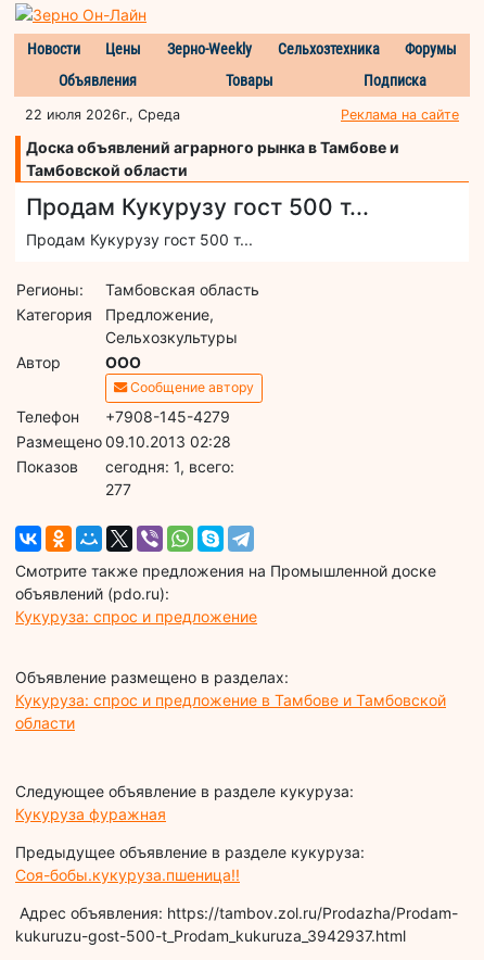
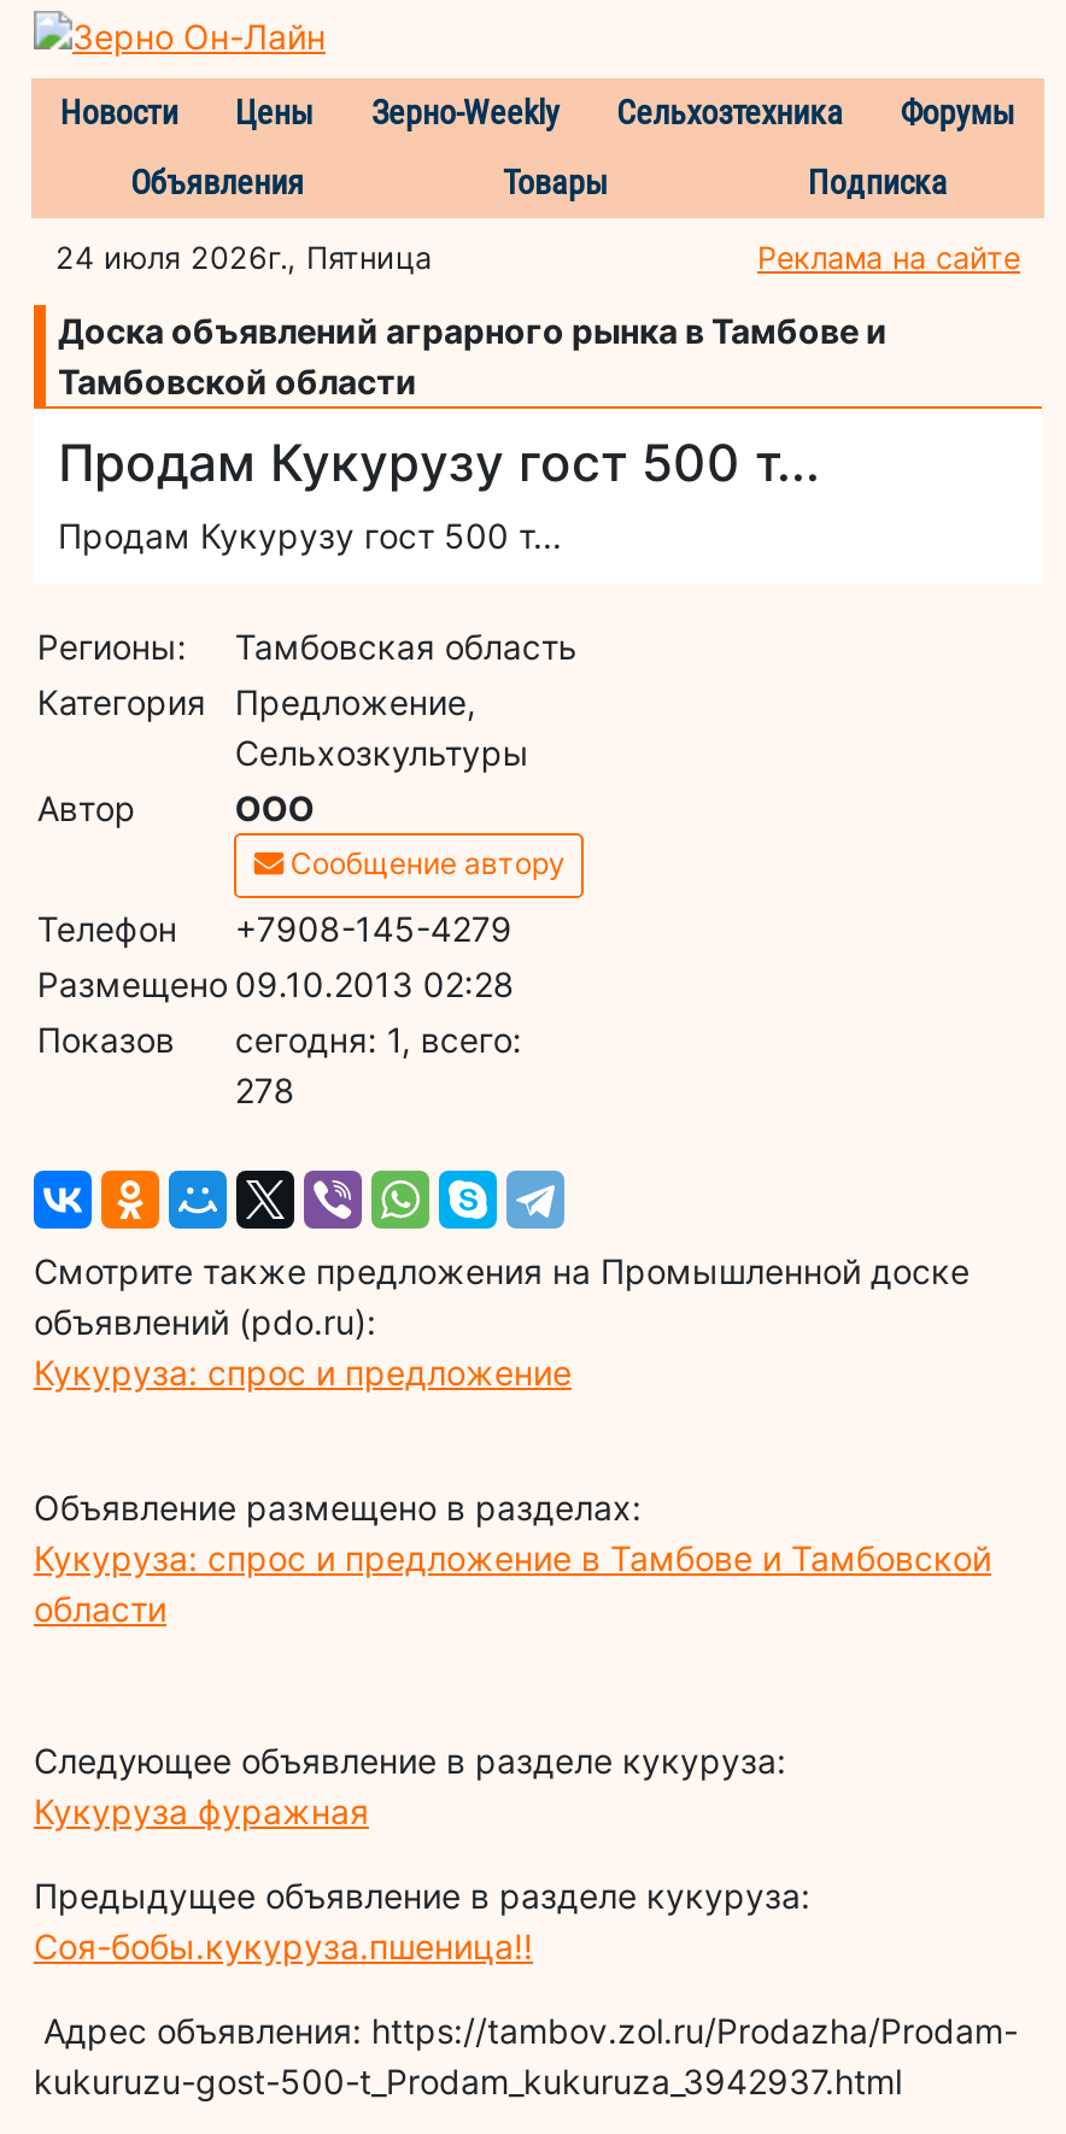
- 22 июля 2026г., Среда
+ 24 июля 2026г., Пятница

- 277
+ 278
